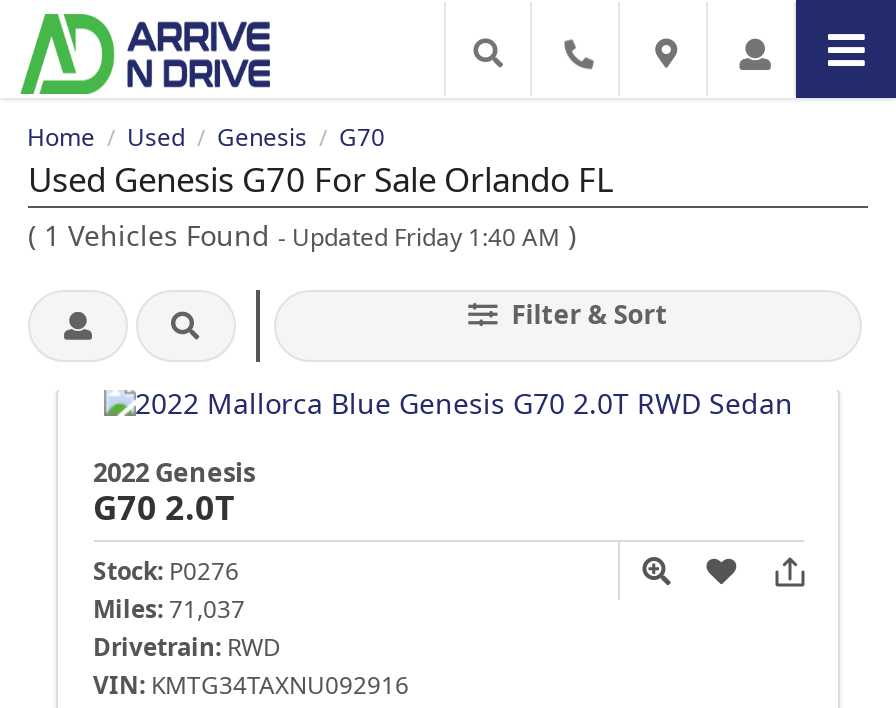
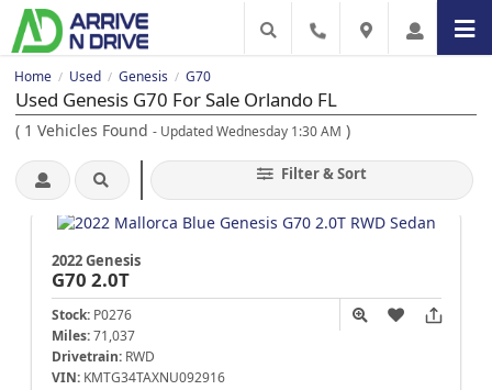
- (1 Vehicles Found - Updated Friday 1:40 AM)
+ (1 Vehicles Found - Updated Wednesday 1:30 AM)
